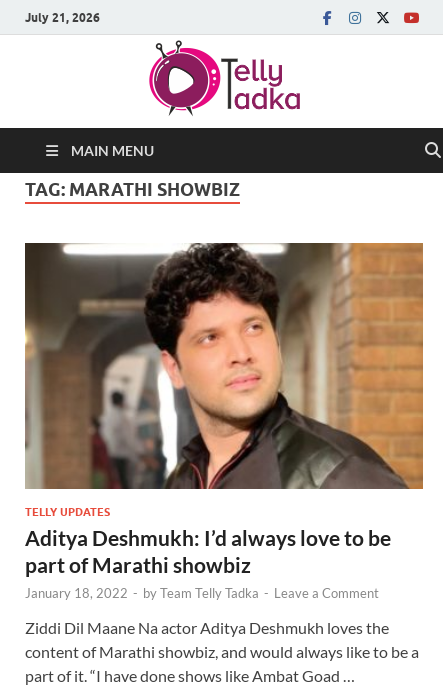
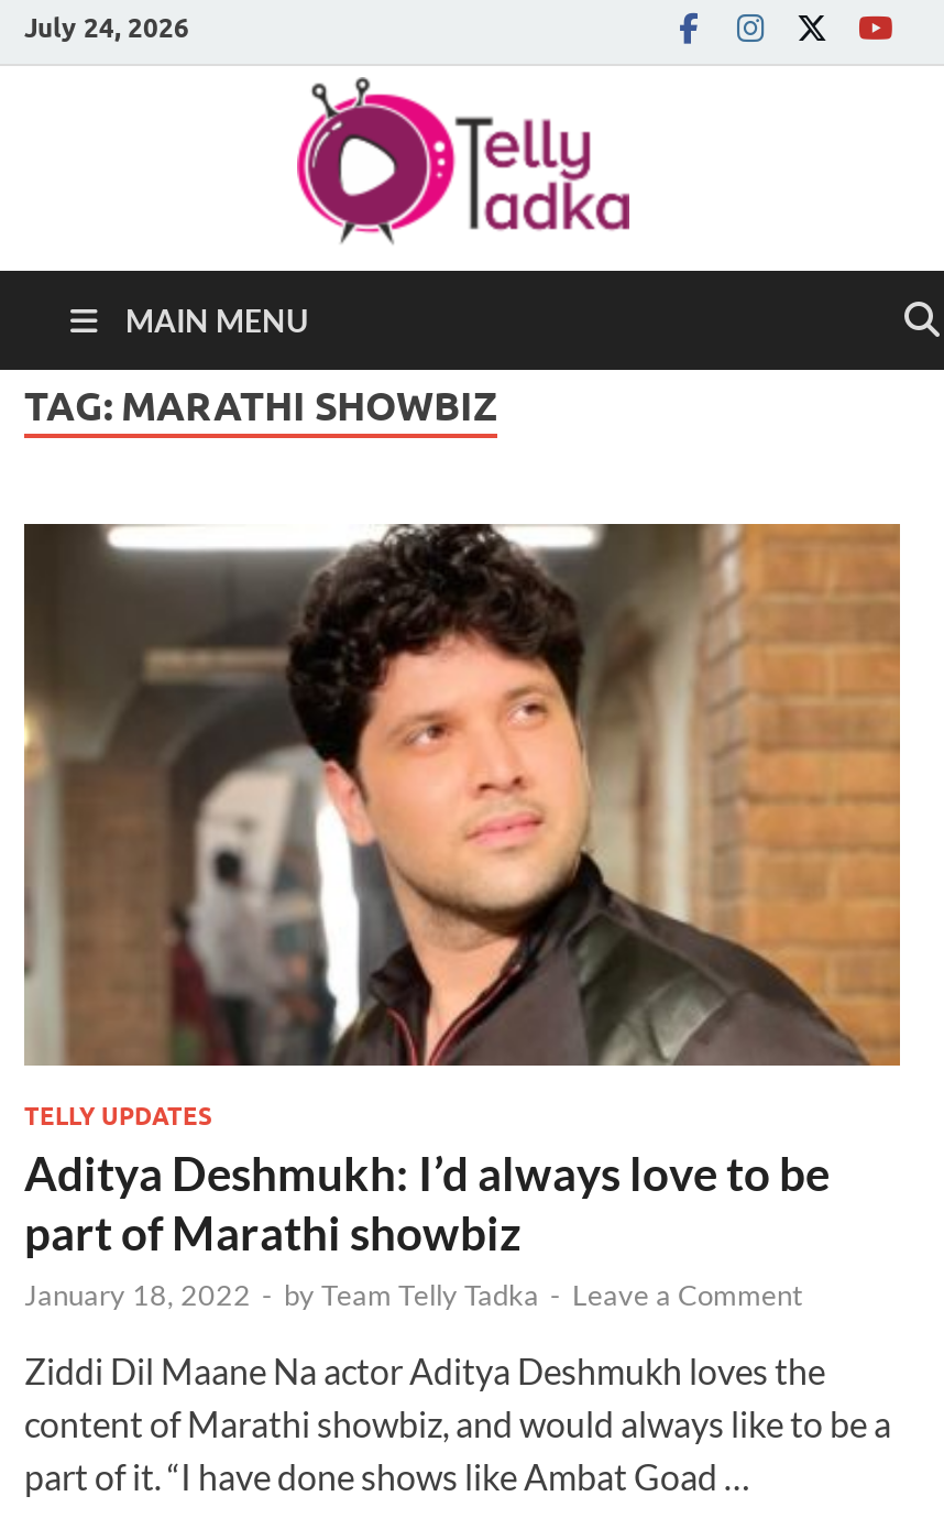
- July 21, 2026
+ July 24, 2026
